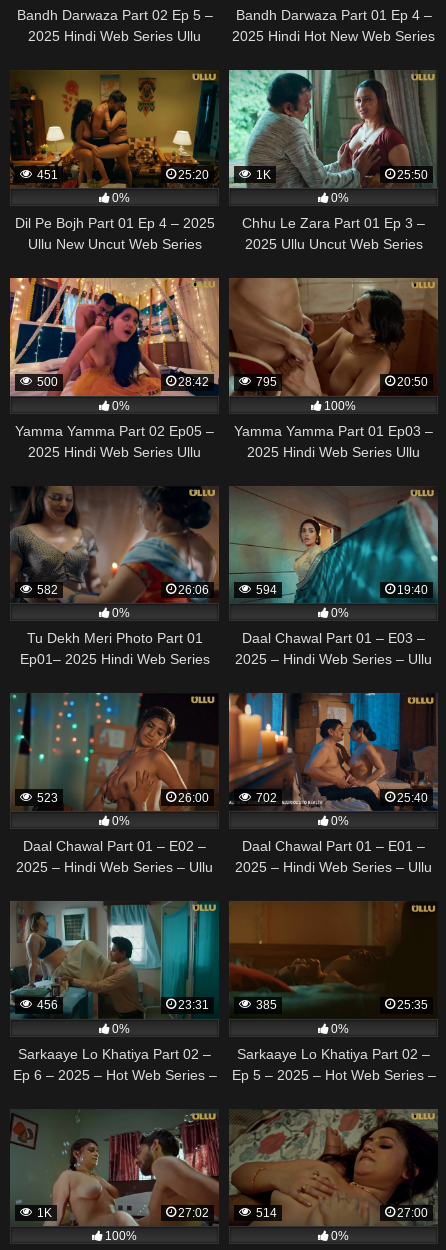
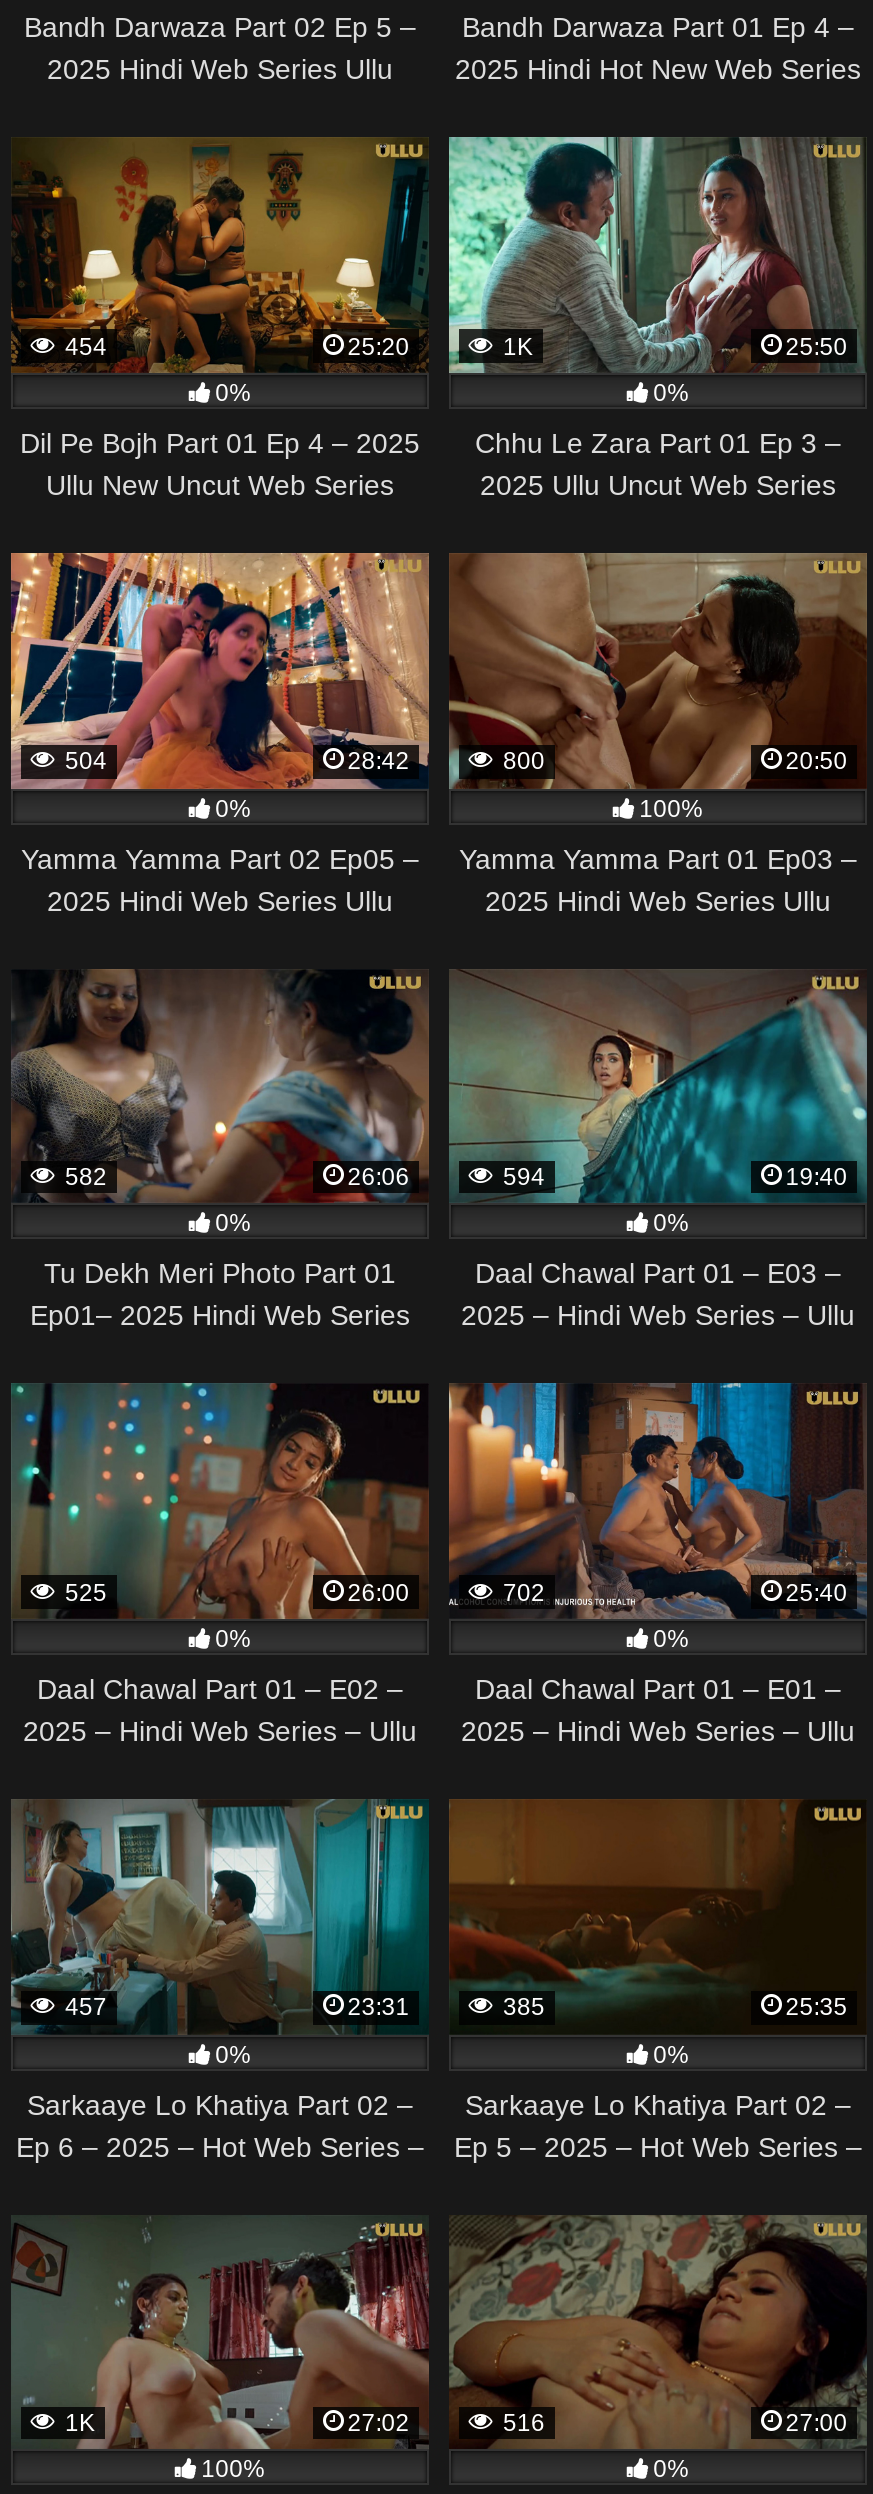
- 451
+ 454

- 500
+ 504

- 795
+ 800

- 523
+ 525

- 456
+ 457

- 514
+ 516
